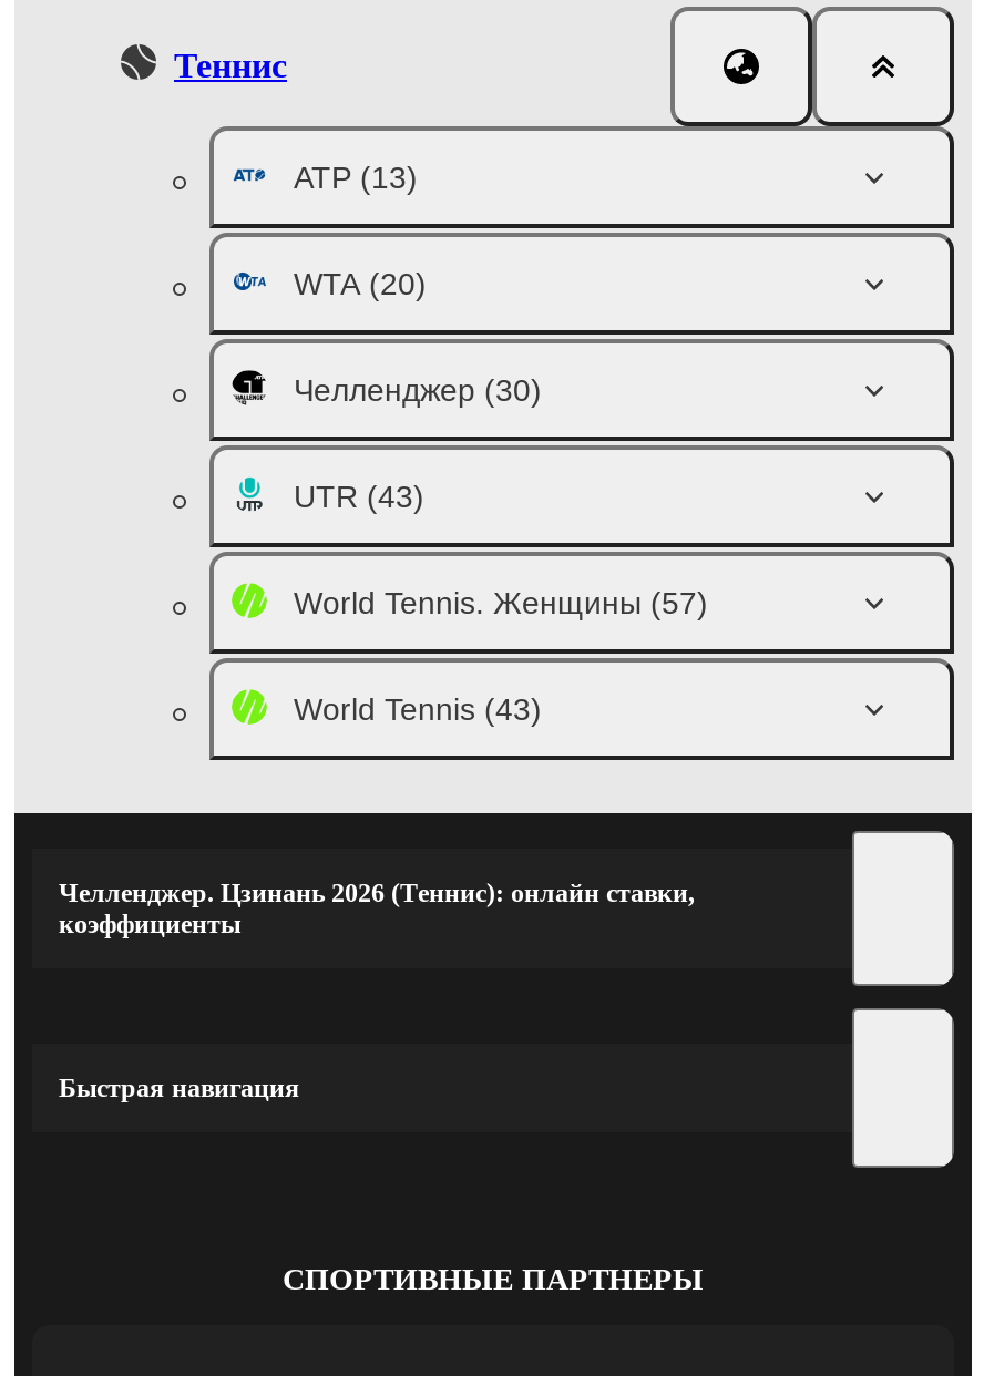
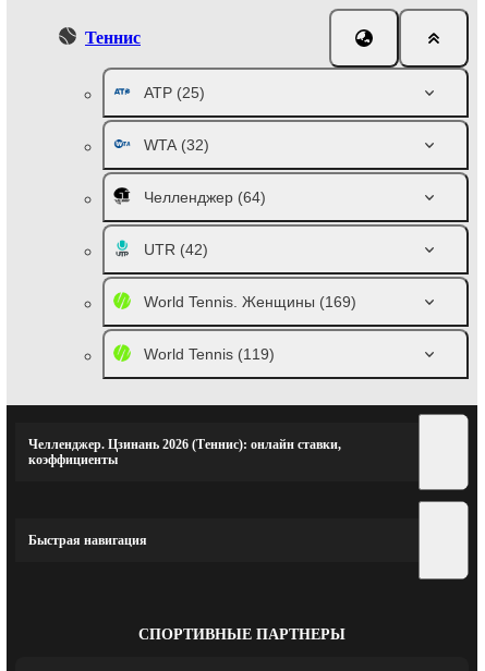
- ATP (13)
+ ATP (25)

- WTA (20)
+ WTA (32)

- Челленджер (30)
+ Челленджер (64)

- UTR (43)
+ UTR (42)

- World Tennis. Женщины (57)
+ World Tennis. Женщины (169)

- World Tennis (43)
+ World Tennis (119)
